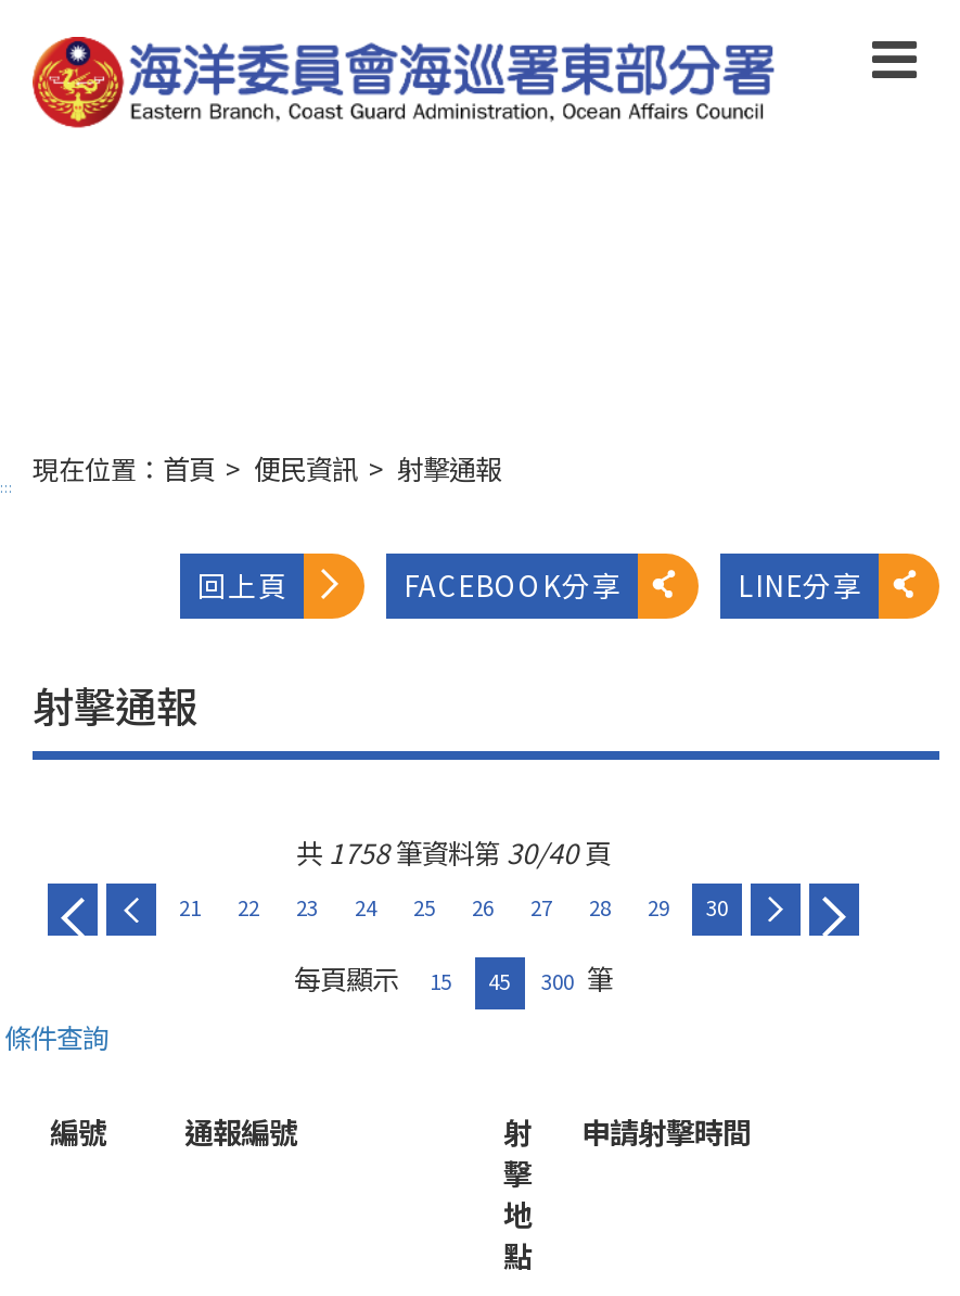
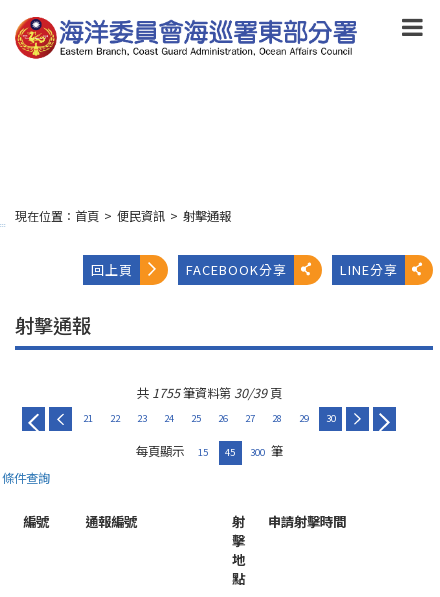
- 共1758筆資料第30/40頁
+ 共1755筆資料第30/39頁
